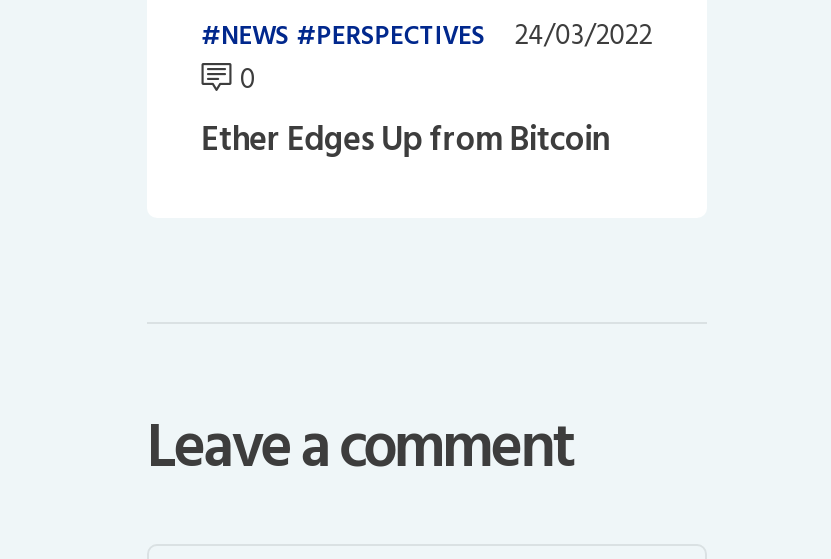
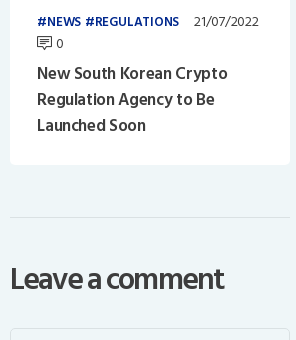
- PERSPECTIVES
- 24/03/2022
+ REGULATIONS
+ 21/07/2022

- Ether Edges Up from Bitcoin
+ New South Korean Crypto
+ Regulation Agency to Be
+ Launched Soon
